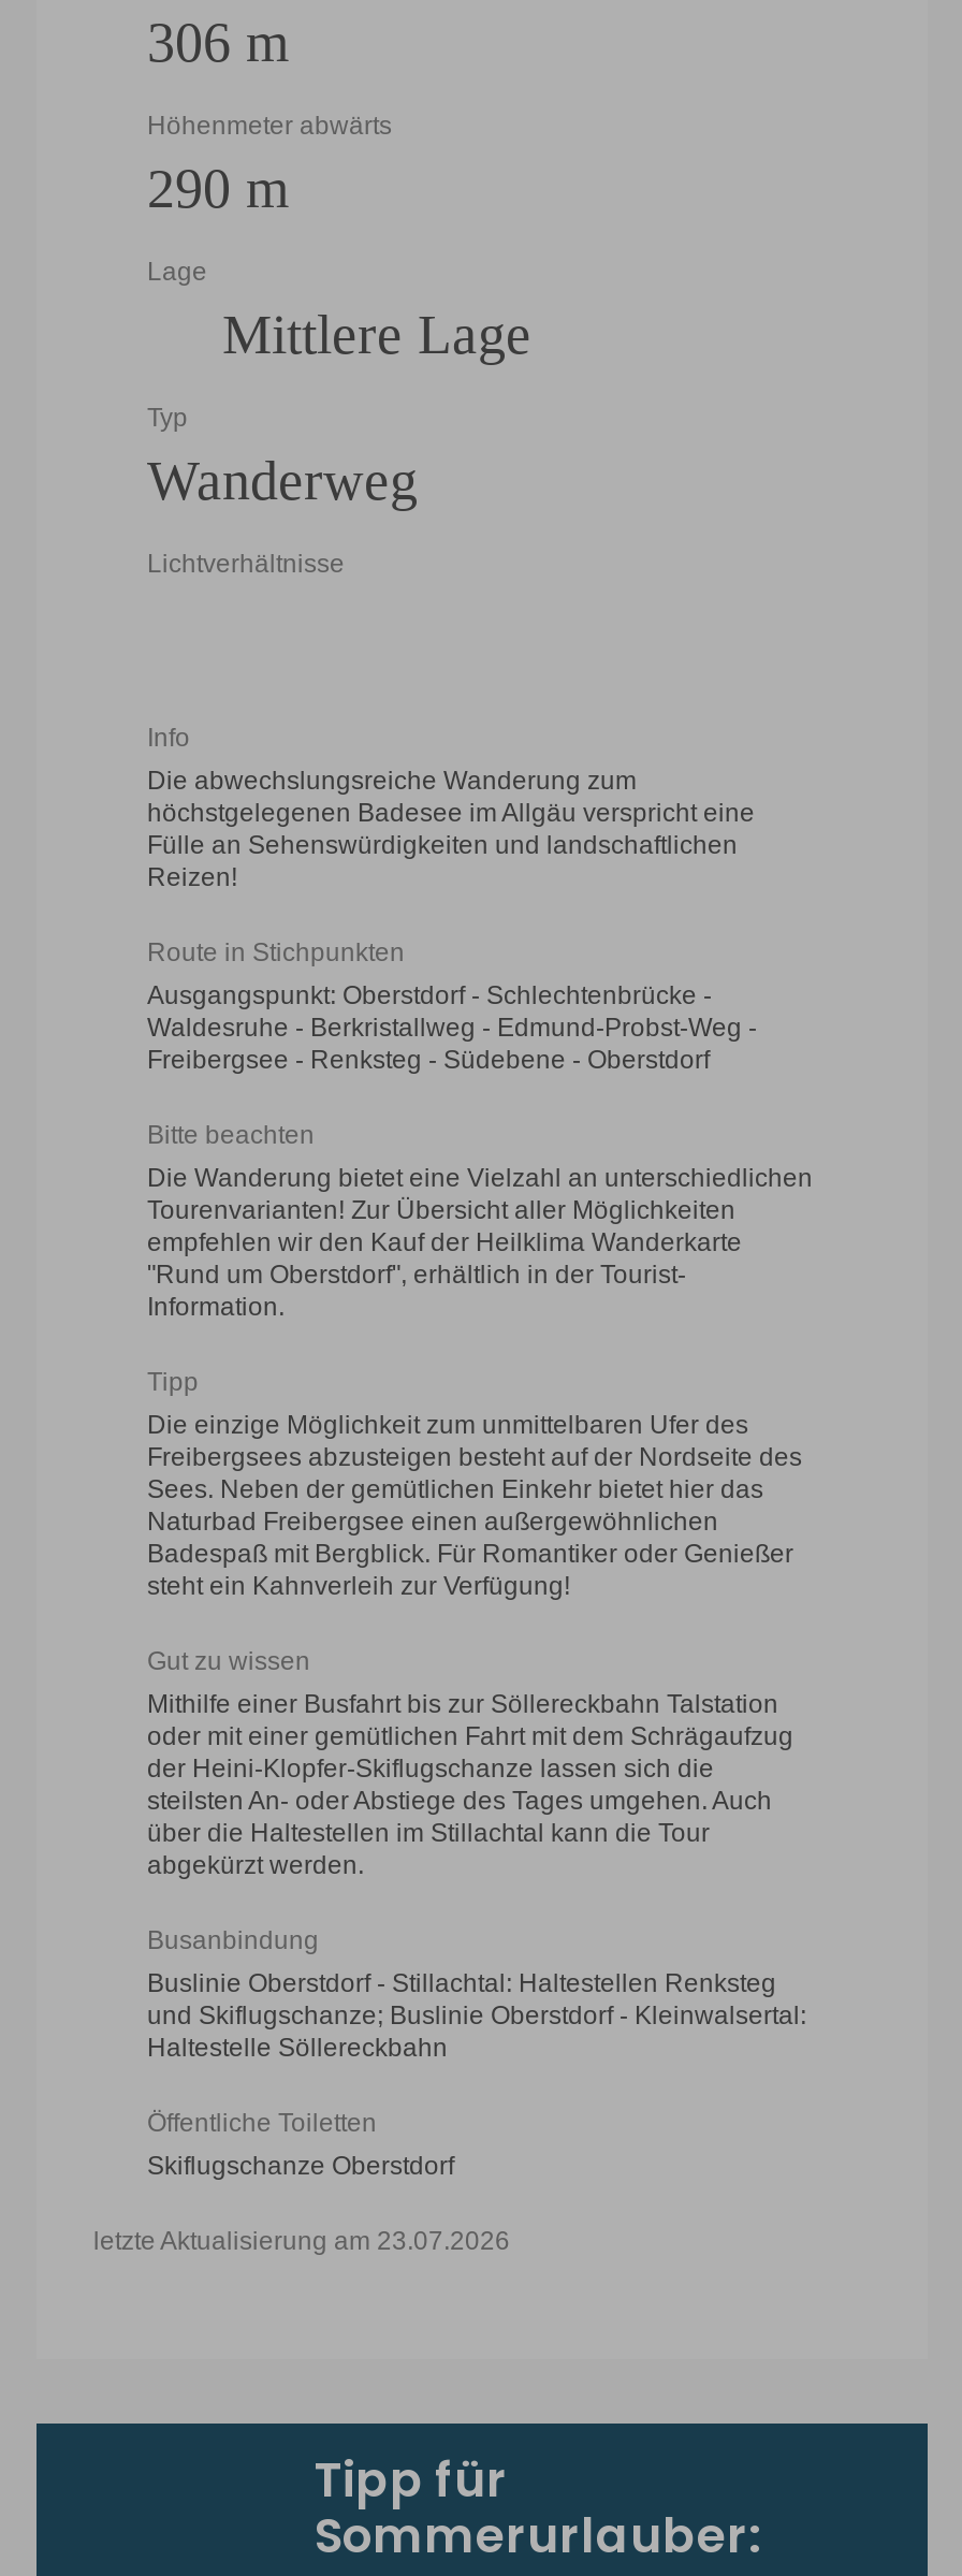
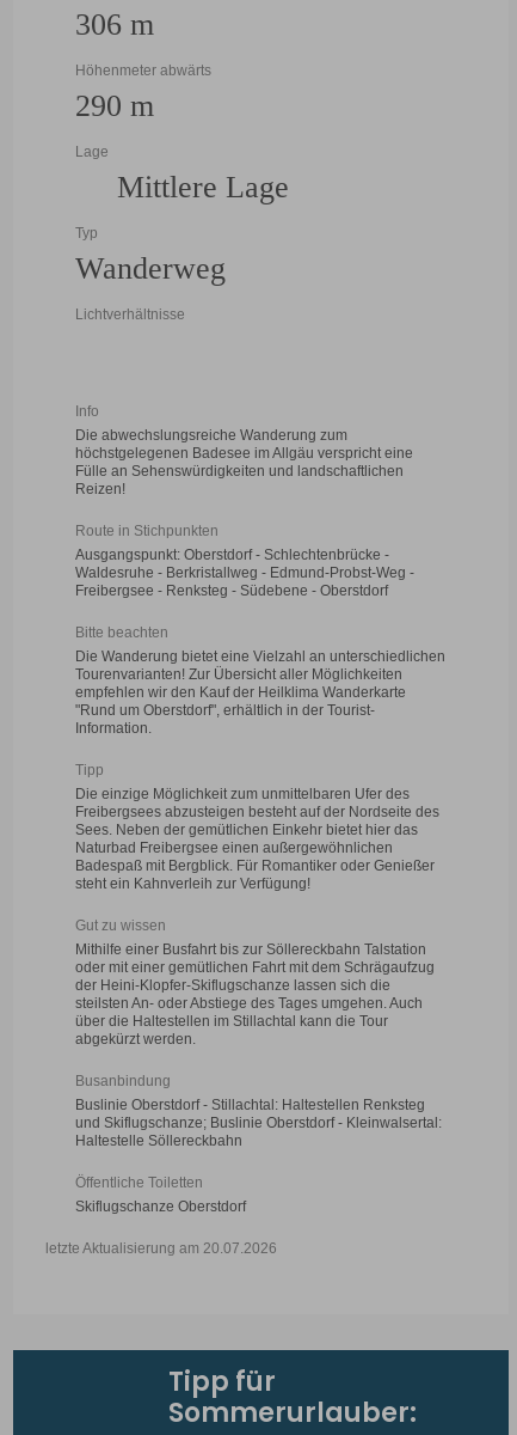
- letzte Aktualisierung am 23.07.2026
+ letzte Aktualisierung am 20.07.2026
